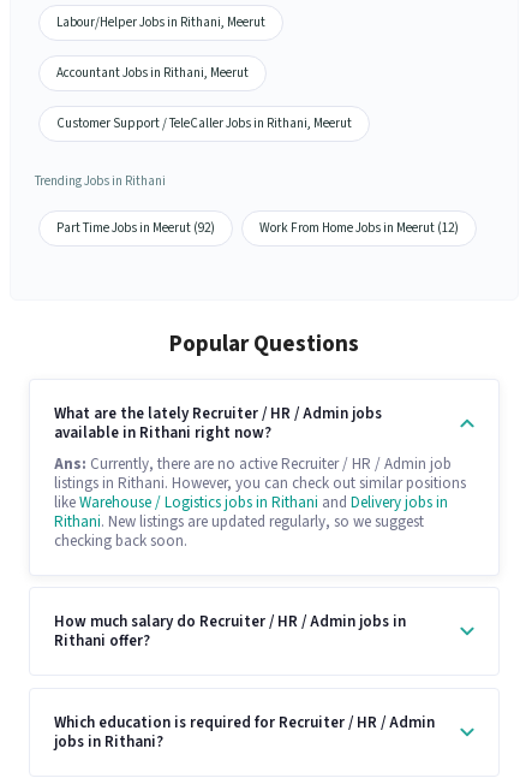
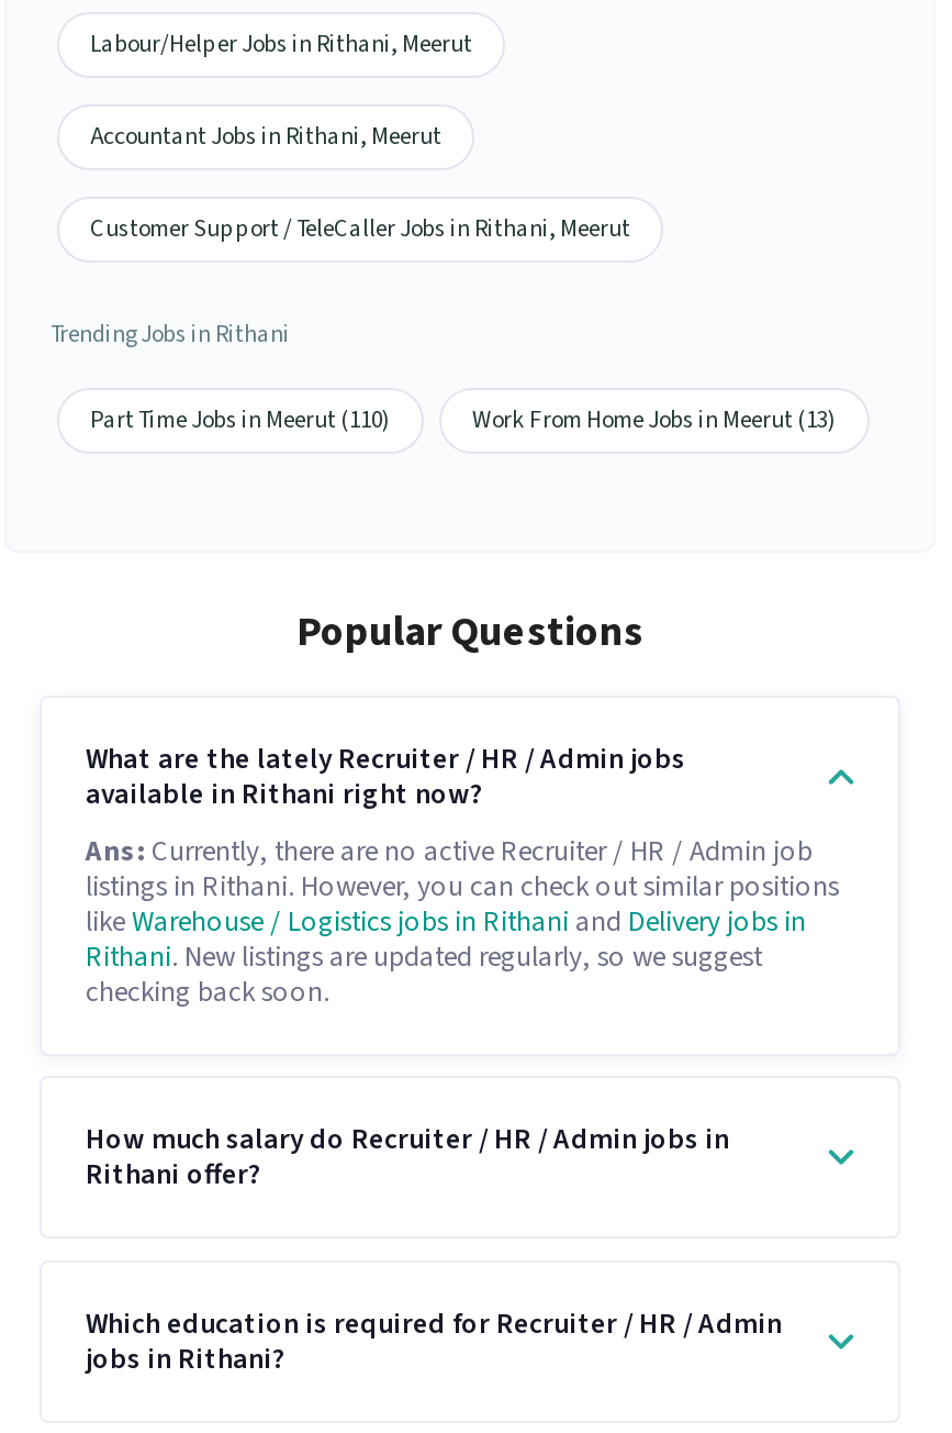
- Part Time Jobs in Meerut (92)
+ Part Time Jobs in Meerut (110)

- Work From Home Jobs in Meerut (12)
+ Work From Home Jobs in Meerut (13)
